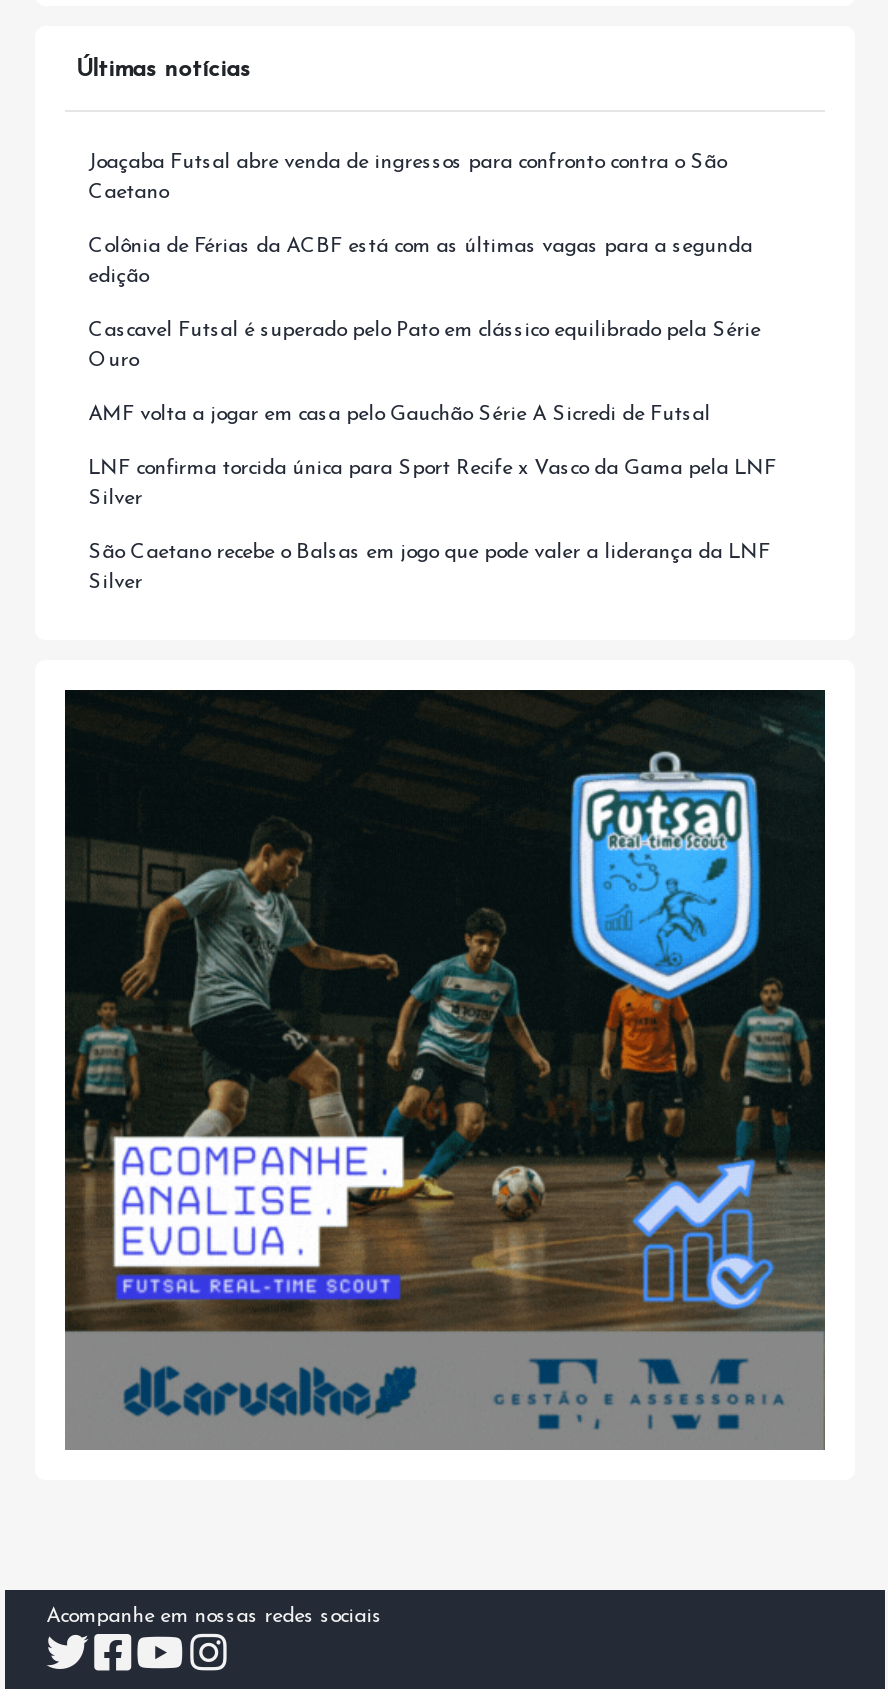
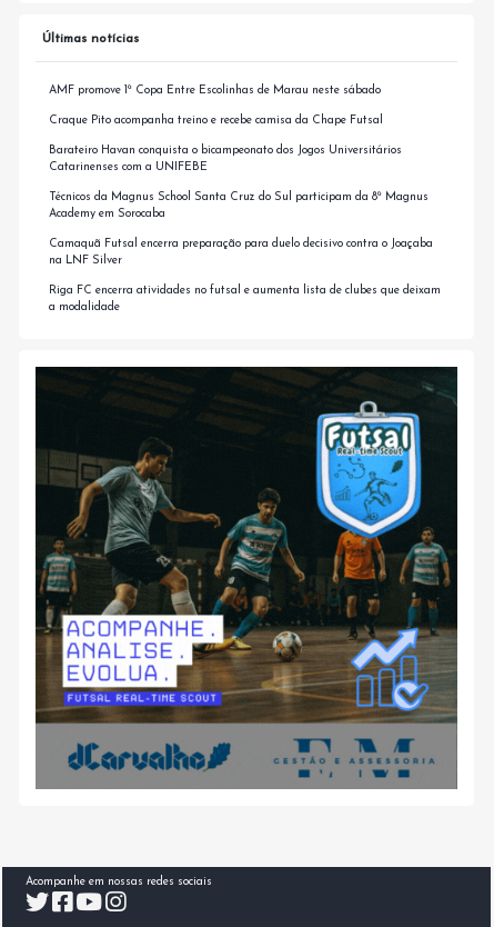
- Joaçaba Futsal abre venda de ingressos para confronto contra o São
- Caetano
+ AMF promove 1ª Copa Entre Escolinhas de Marau neste sábado

- Colônia de Férias da ACBF está com as últimas vagas para a segunda
- edição
+ Craque Pito acompanha treino e recebe camisa da Chape Futsal

- Cascavel Futsal é superado pelo Pato em clássico equilibrado pela Série
- Ouro
+ Barateiro Havan conquista o bicampeonato dos Jogos Universitários
+ Catarinenses com a UNIFEBE

- AMF volta a jogar em casa pelo Gauchão Série A Sicredi de Futsal
+ Técnicos da Magnus School Santa Cruz do Sul participam da 8ª Magnus
+ Academy em Sorocaba

- LNF confirma torcida única para Sport Recife x Vasco da Gama pela LNF
- Silver
+ Camaquã Futsal encerra preparação para duelo decisivo contra o Joaçaba
+ na LNF Silver

- São Caetano recebe o Balsas em jogo que pode valer a liderança da LNF
- Silver
+ Riga FC encerra atividades no futsal e aumenta lista de clubes que deixam
+ a modalidade
